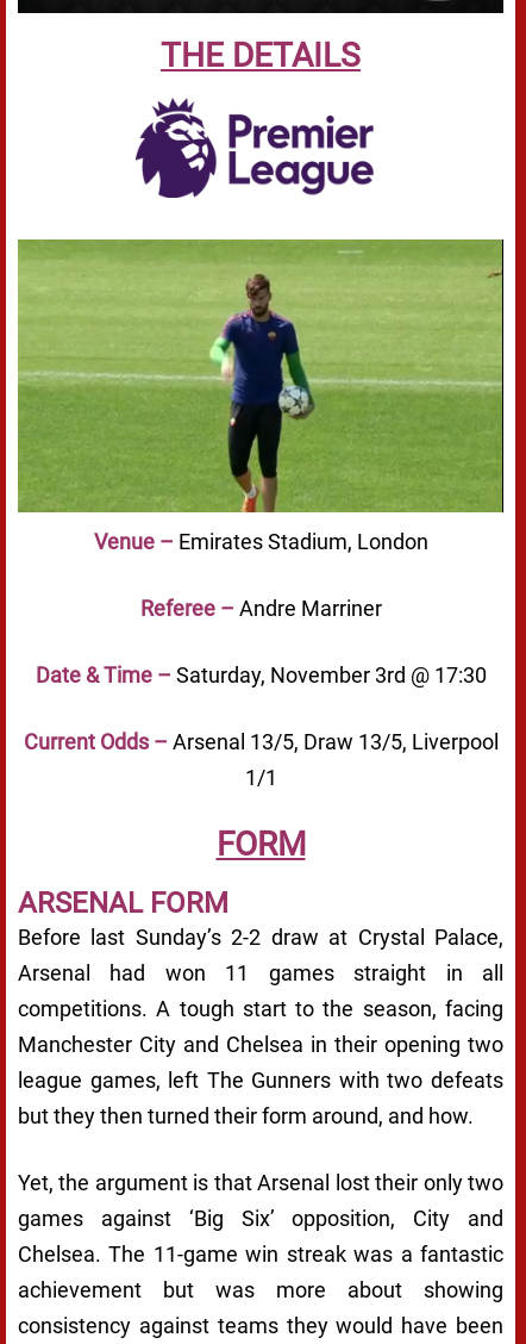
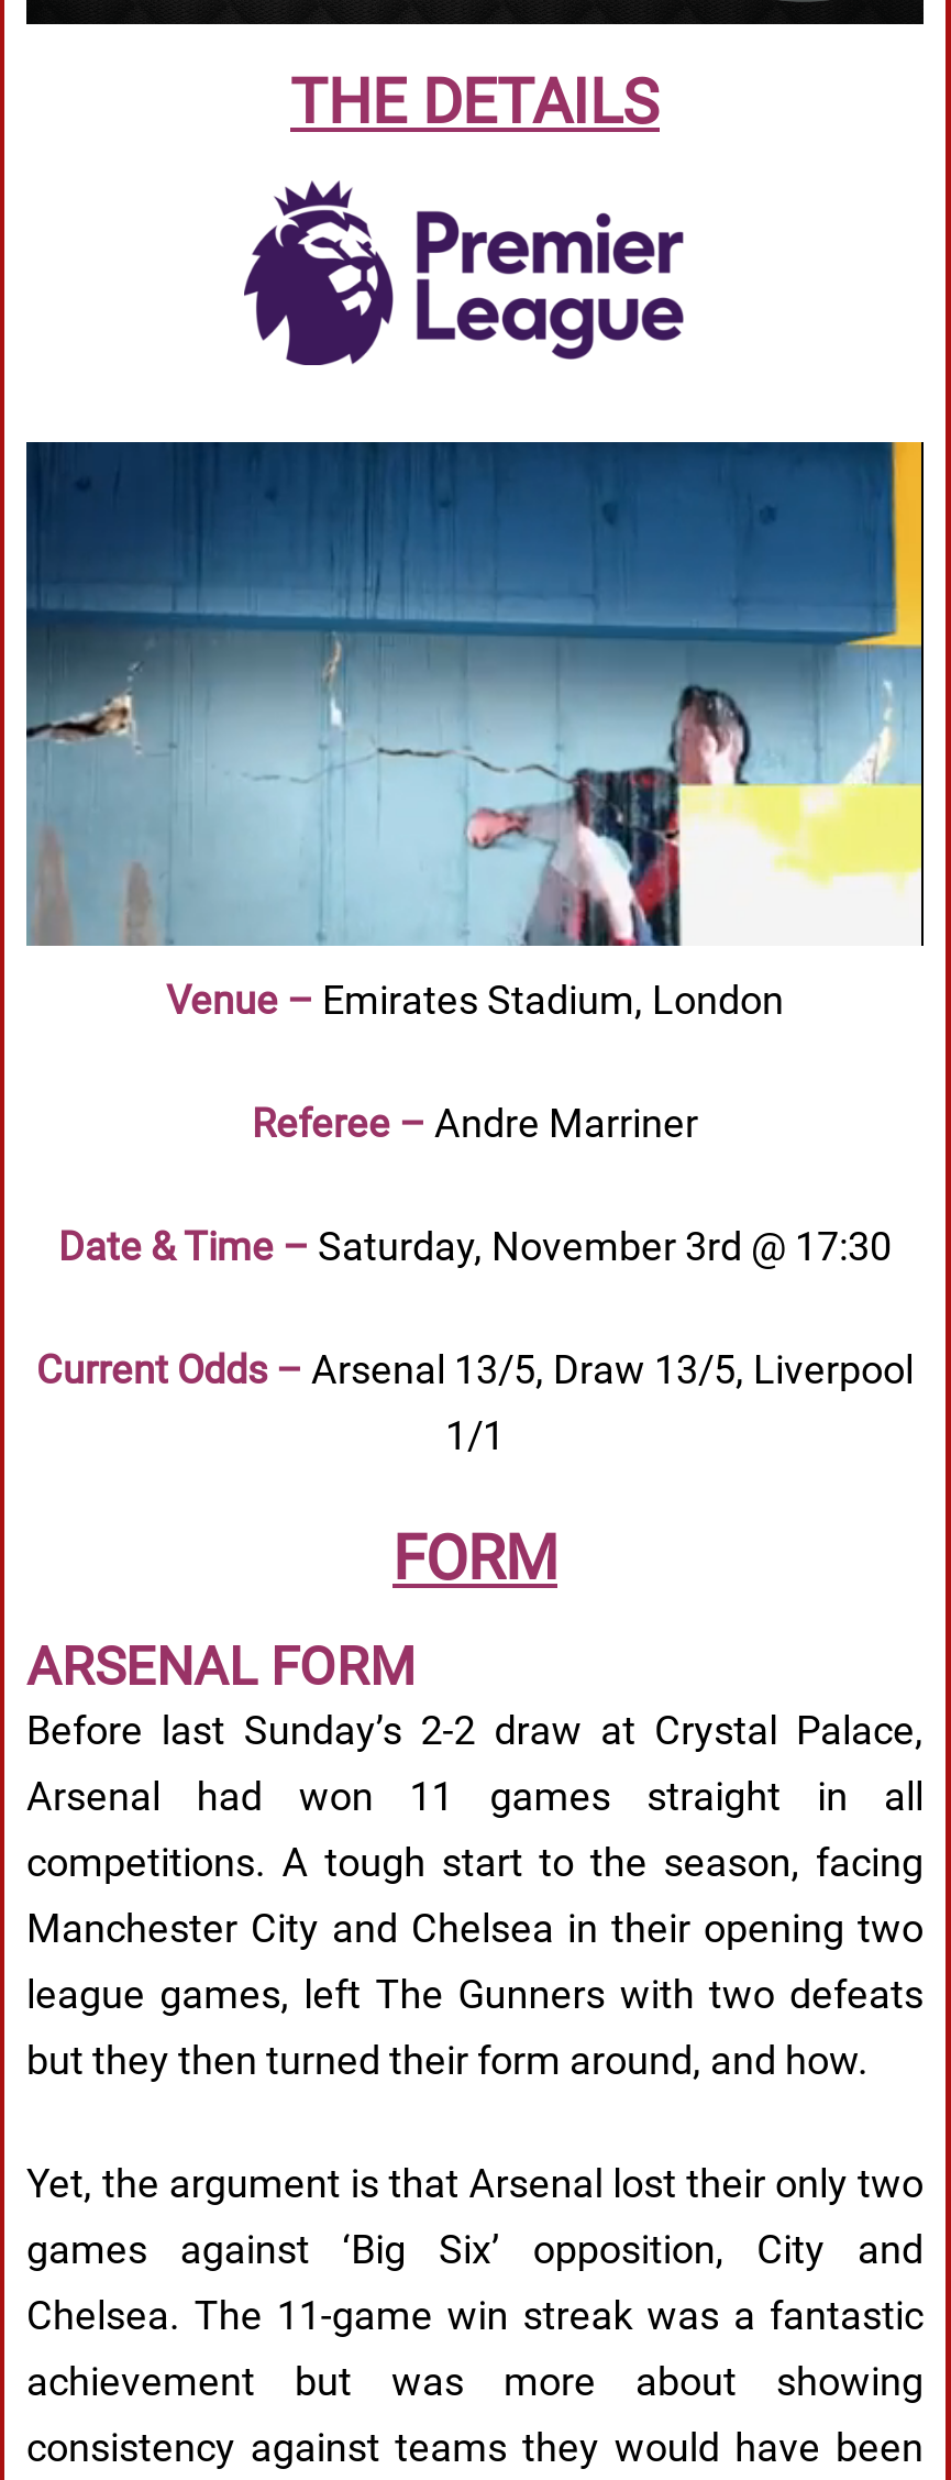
- [image]
+ [image]
